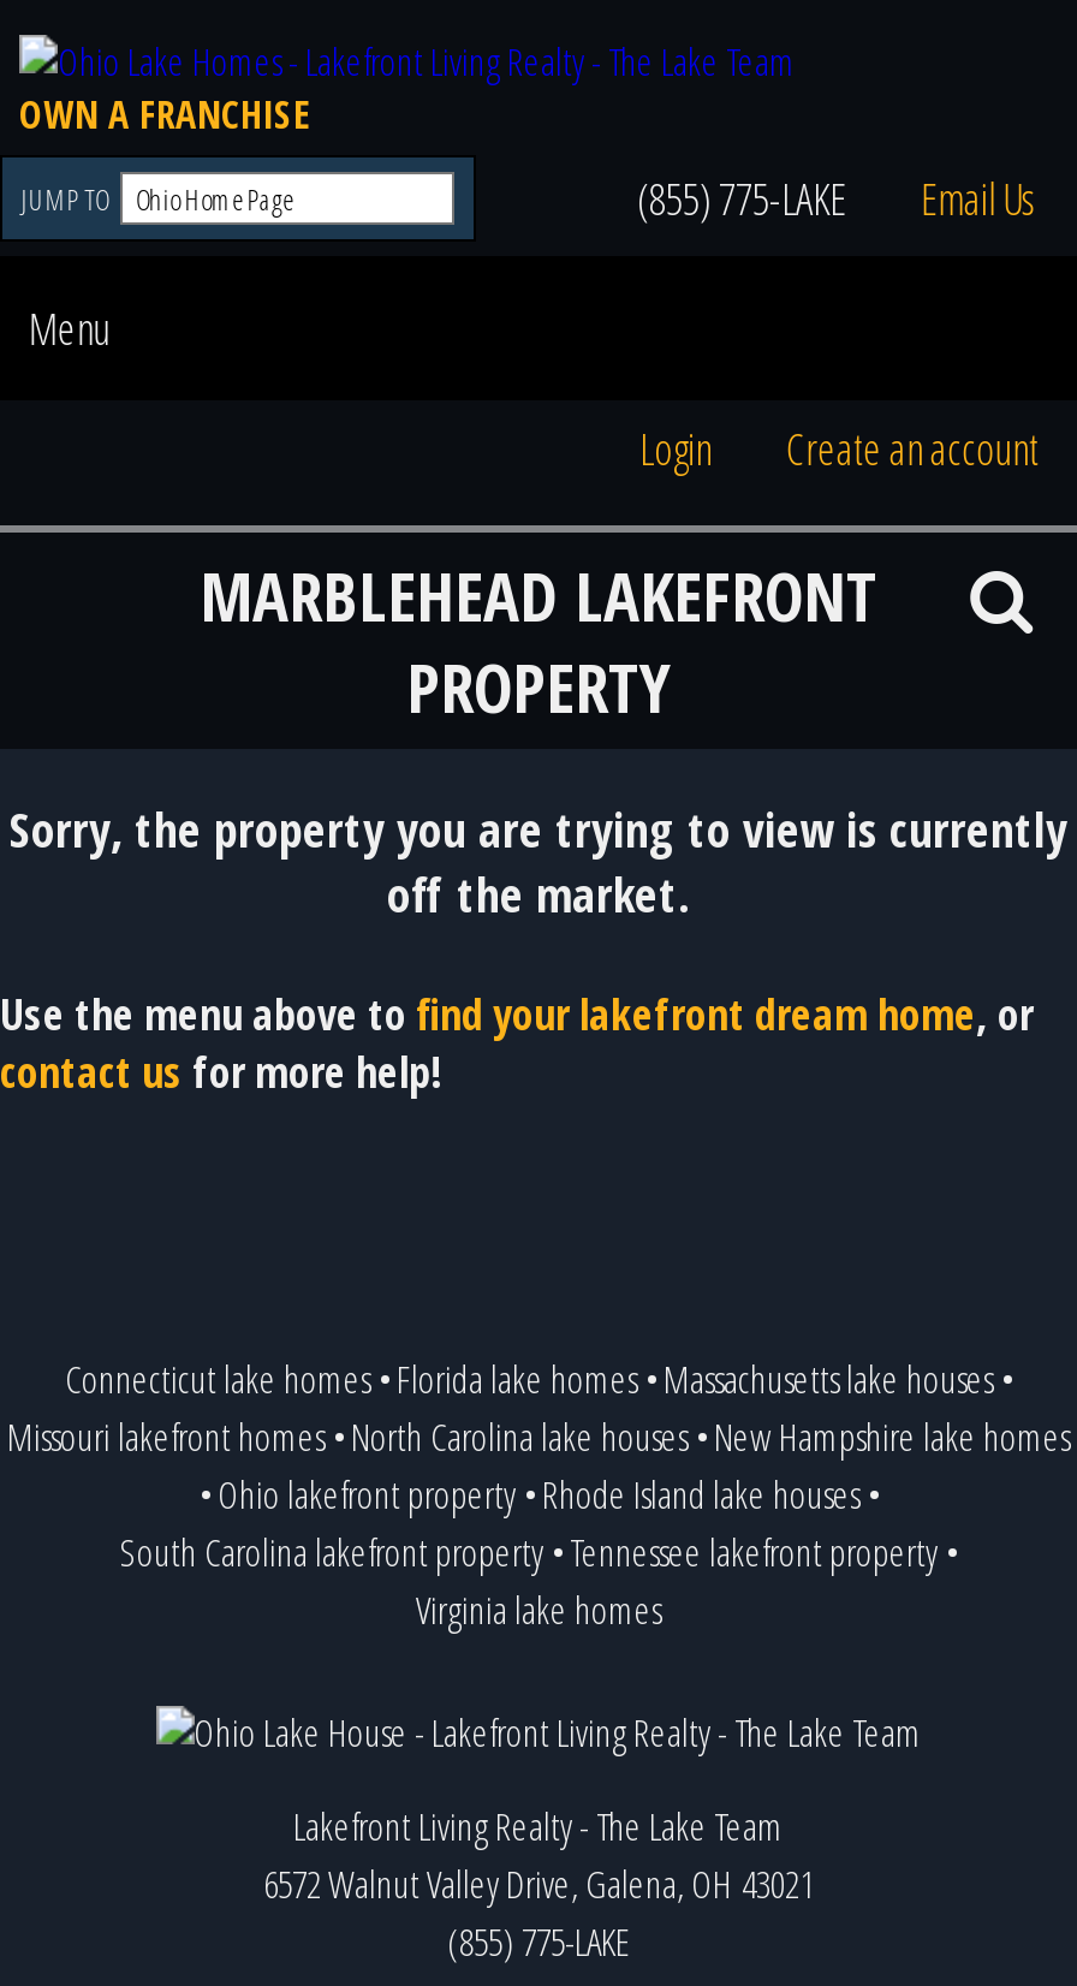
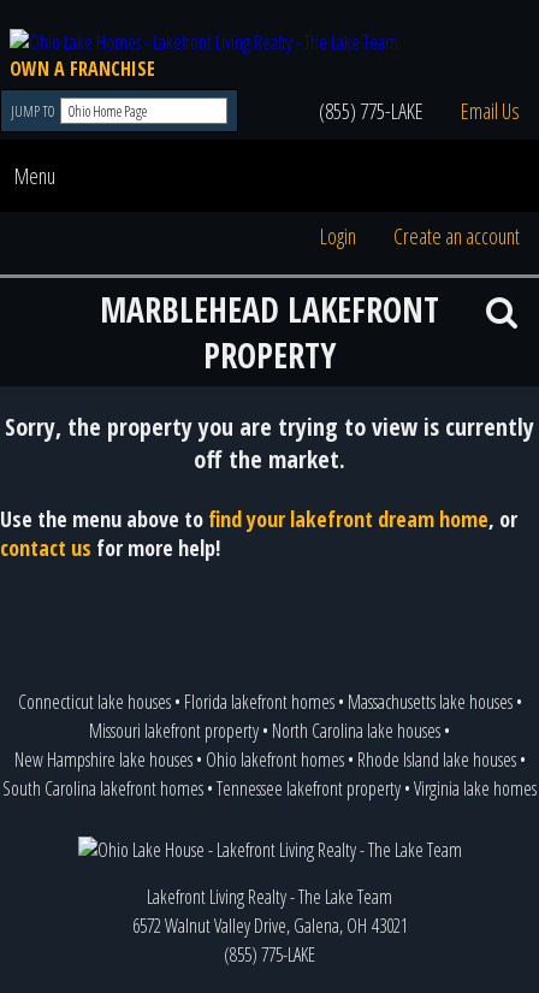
- Connecticut lake homes • Florida lake homes • Massachusetts lake houses •
- Missouri lakefront homes • North Carolina lake houses • New Hampshire lake homes
- • Ohio lakefront property • Rhode Island lake houses •
- South Carolina lakefront property •Tennessee lakefront property •
- Virginia lake homes
+ Connecticut lake houses • Florida lakefront homes • Massachusetts lake houses •
+ Missouri lakefront property • North Carolina lake houses •
+ New Hampshire lake houses • Ohio lakefront homes • Rhode Island lake houses •
+ South Carolina lakefront homes • Tennessee lakefront property • Virginia lake homes
